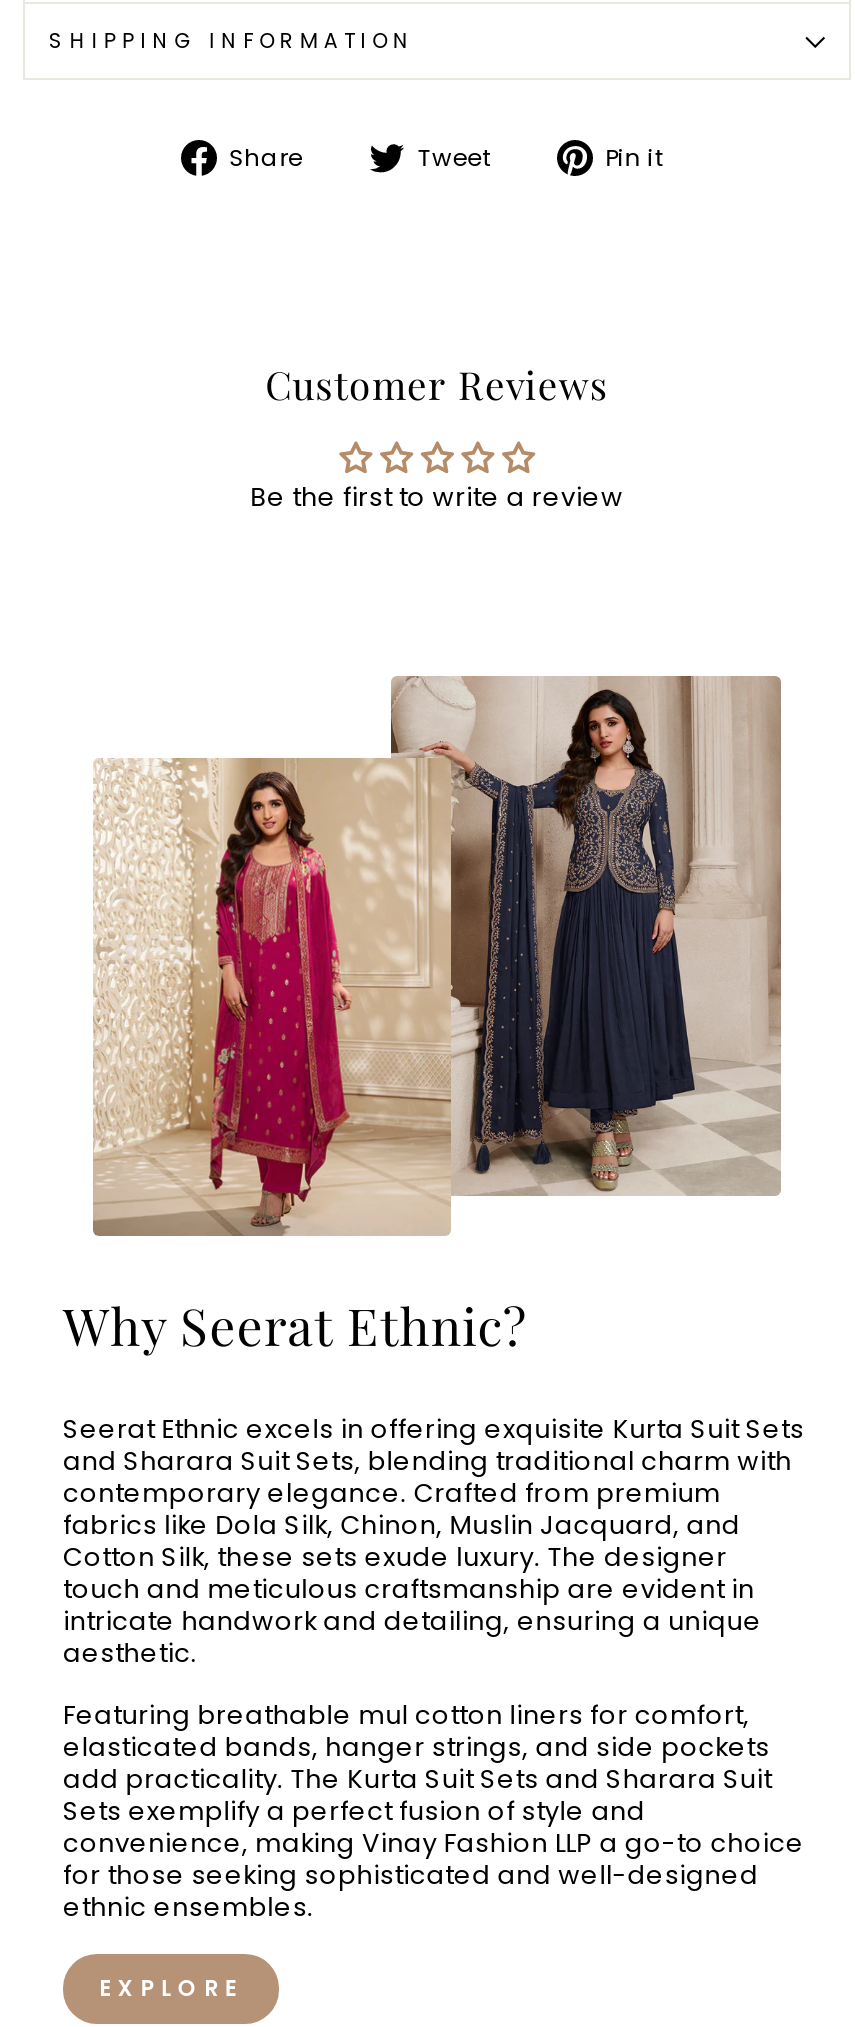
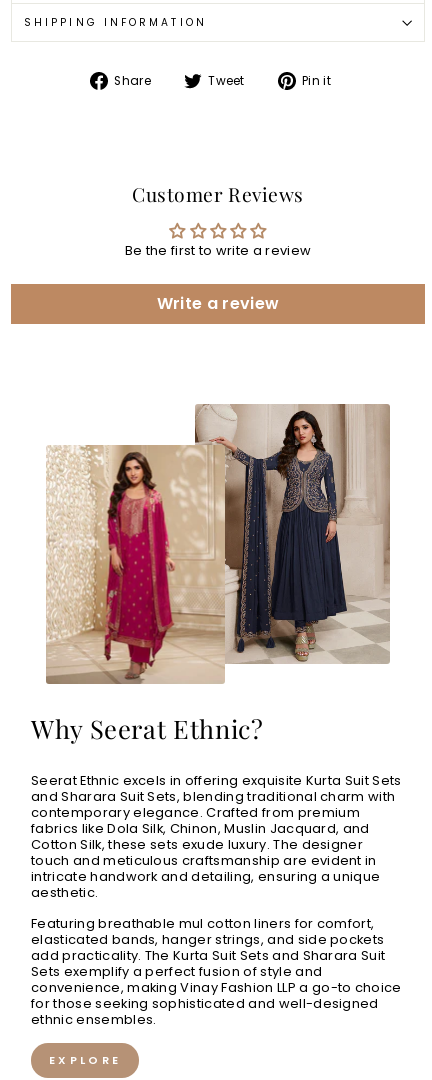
+ Write a review
